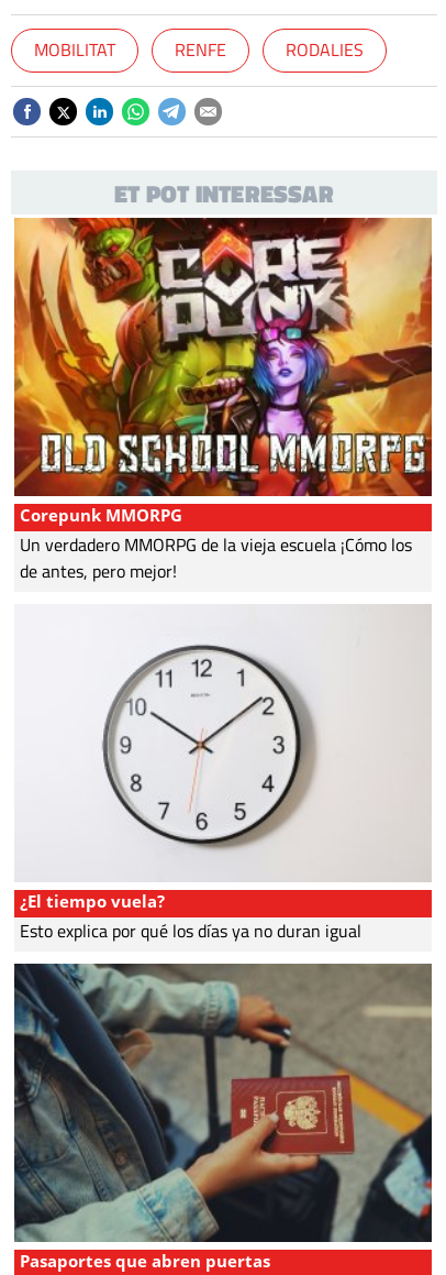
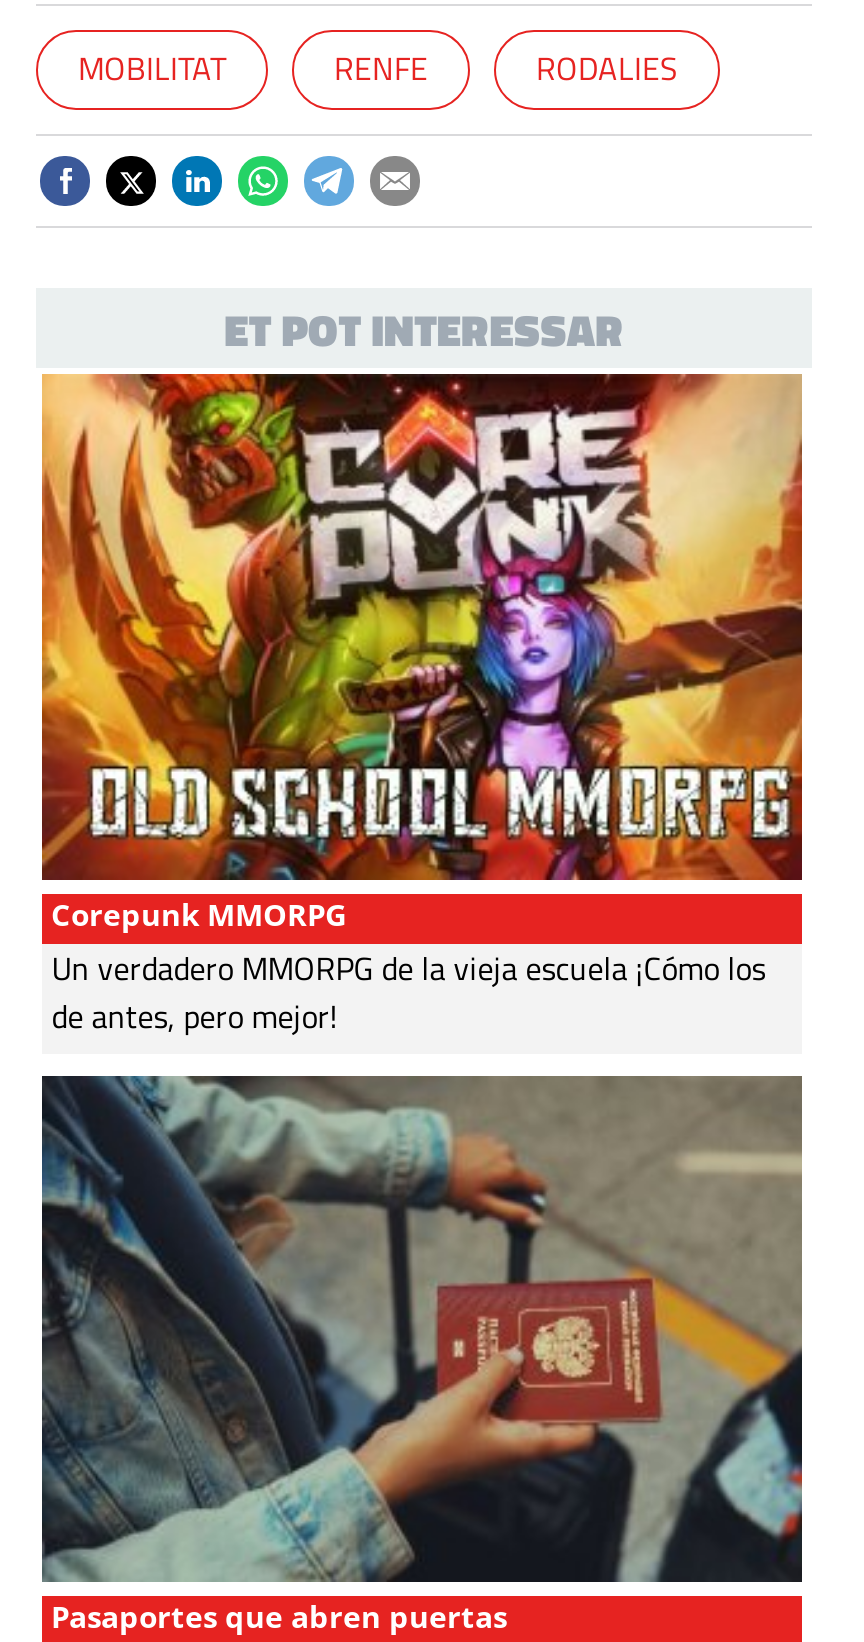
- [image]
- ¿El tiempo vuela?
- Esto explica por qué los días ya no duran igual
